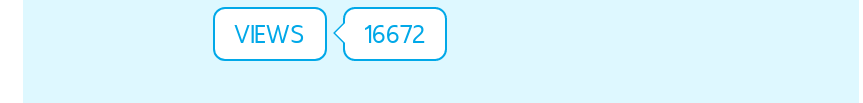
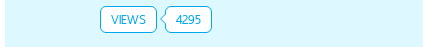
- VIEWS 16672
+ VIEWS 4295
